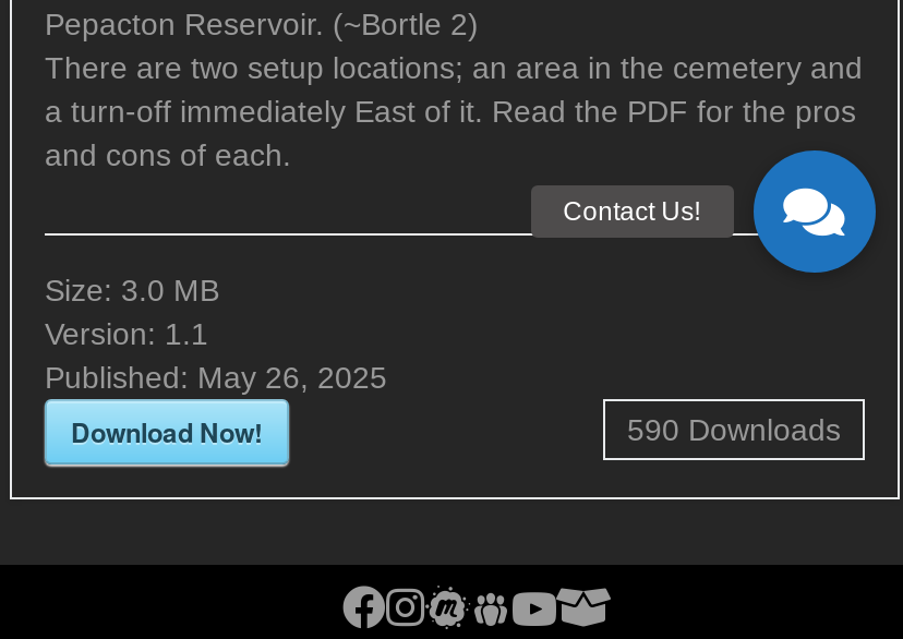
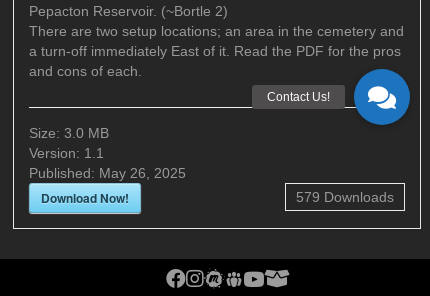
- 590 Downloads
+ 579 Downloads
